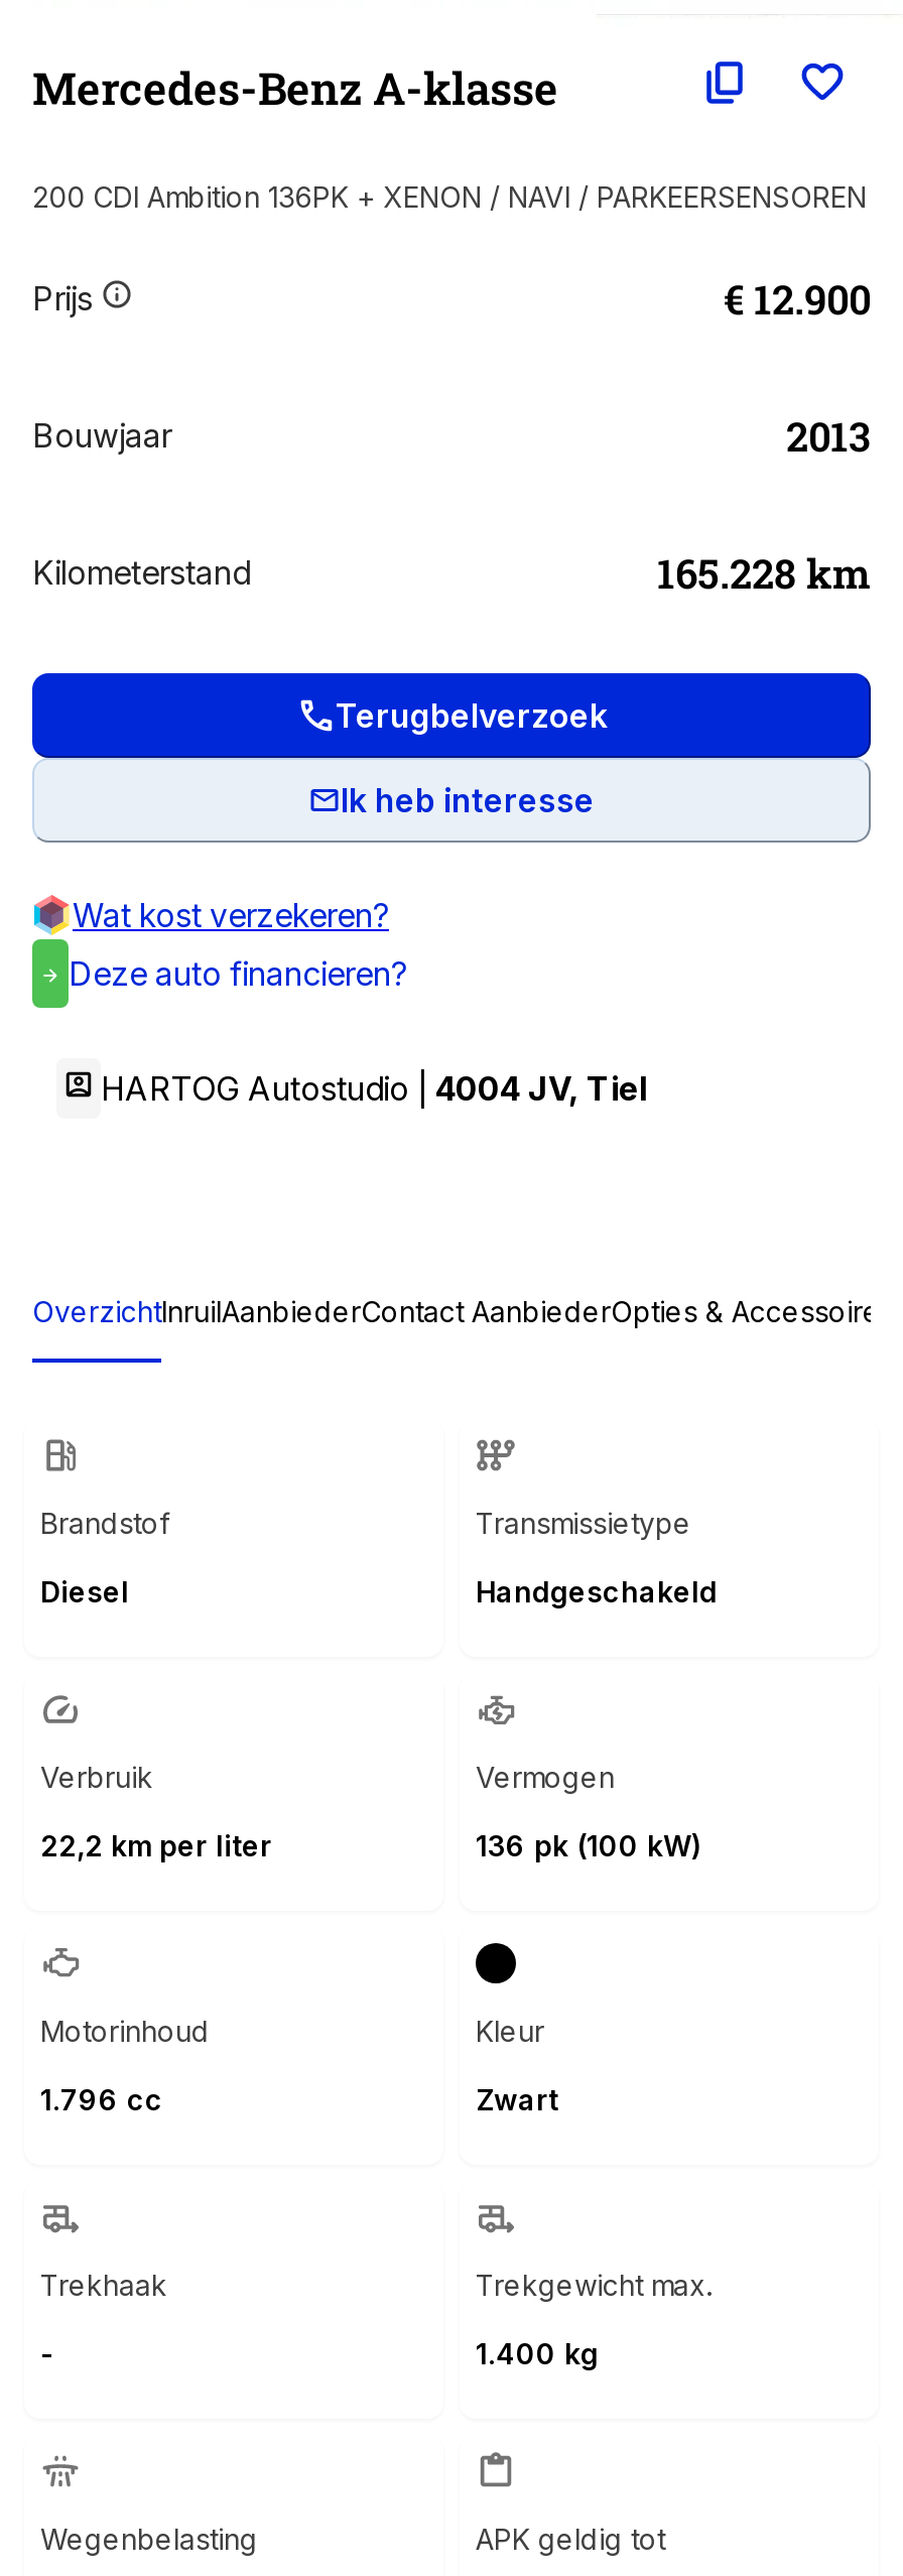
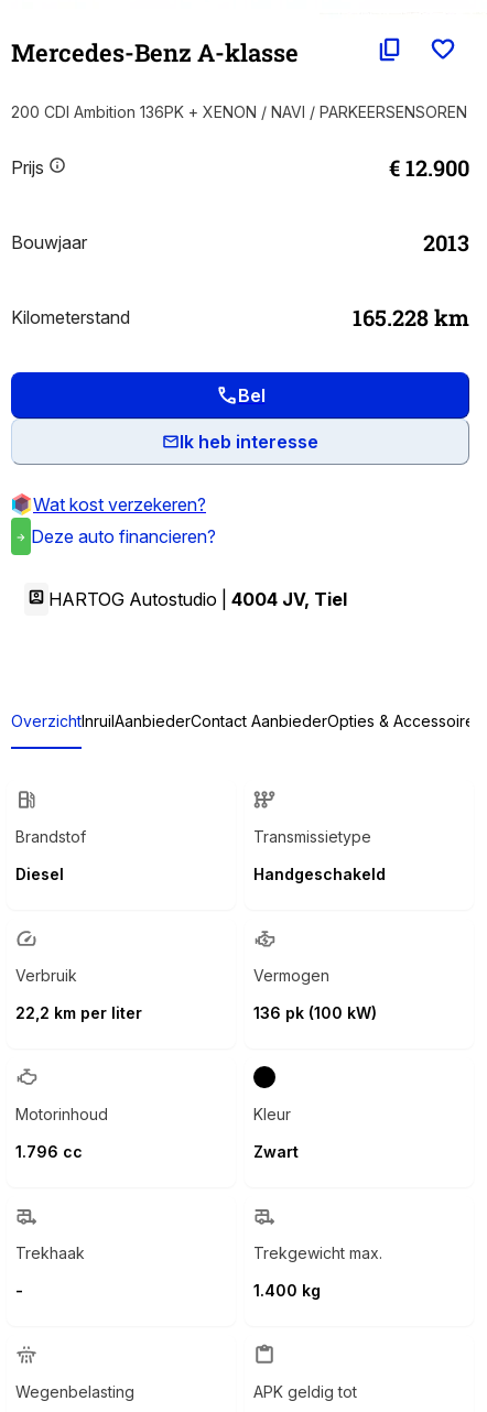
- Terugbelverzoek
+ Bel
